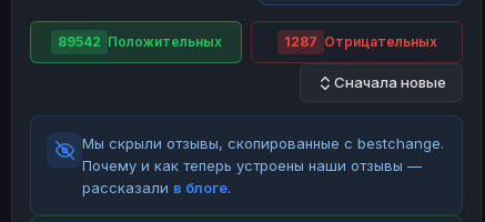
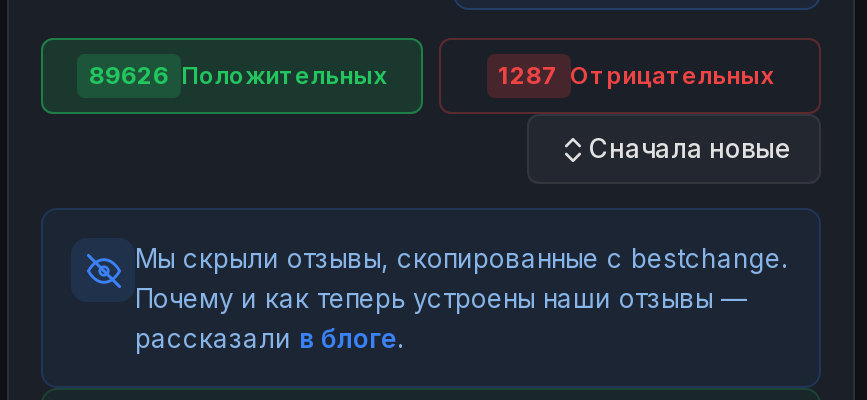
- 89542 Положительных
+ 89626 Положительных
